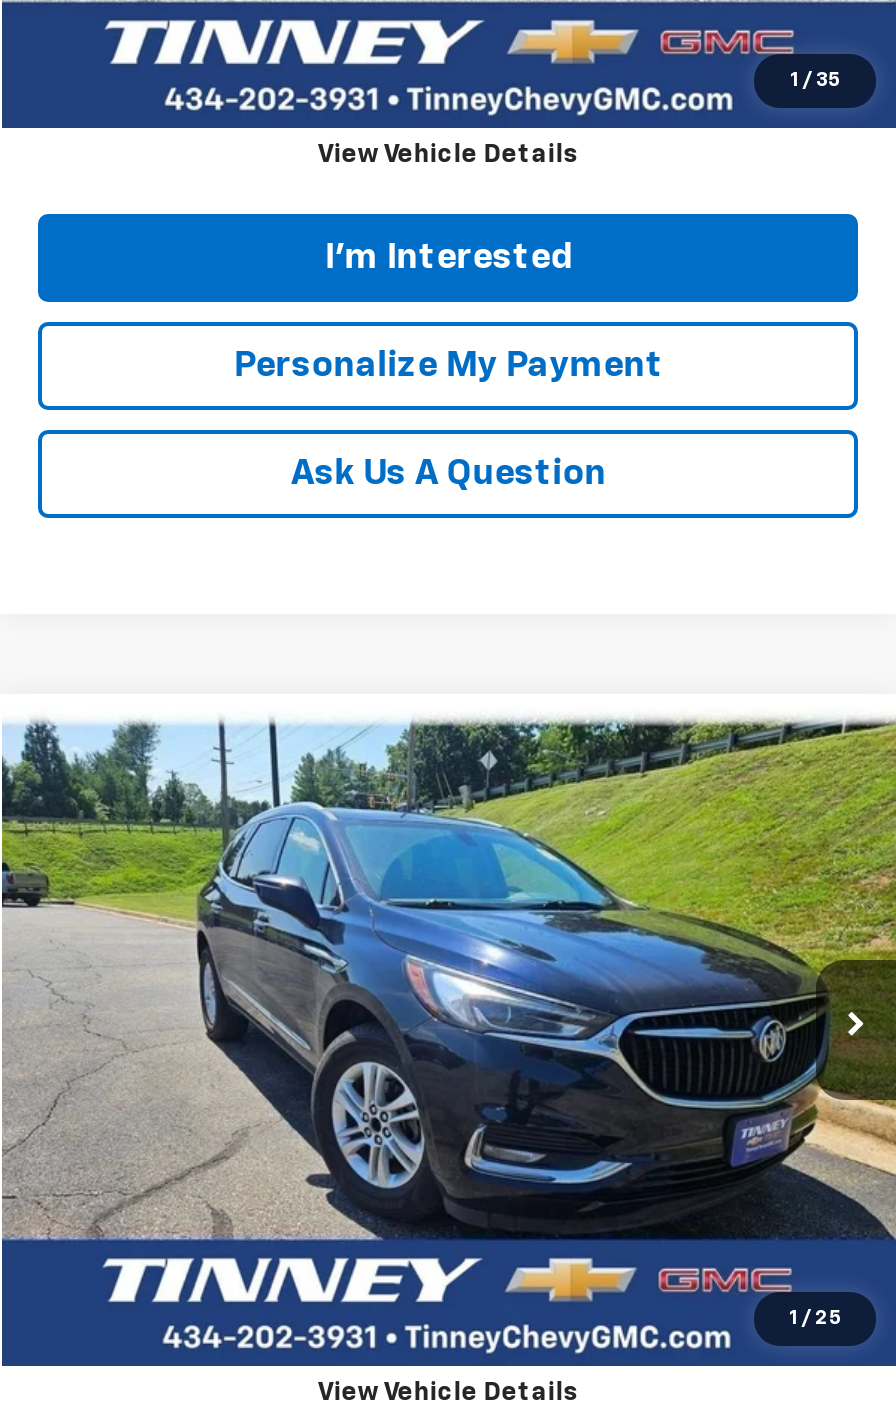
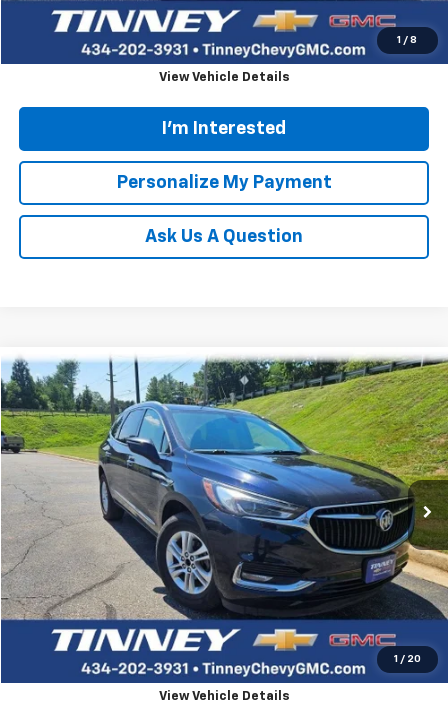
- 1 / 35
+ 1 / 8

- 1 / 25
+ 1 / 20
